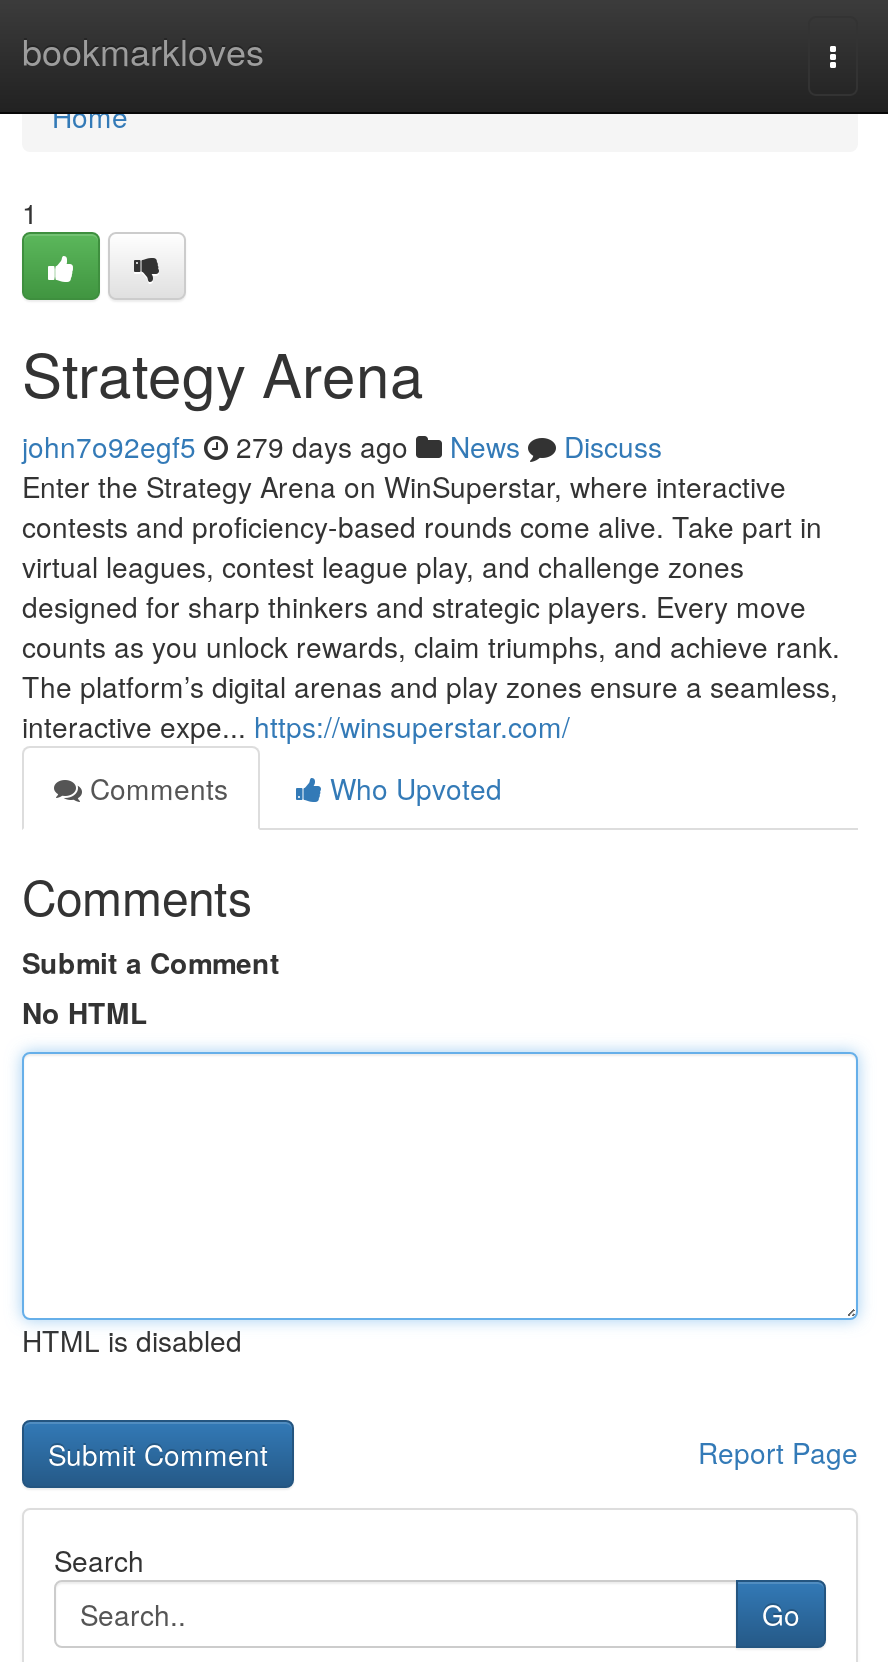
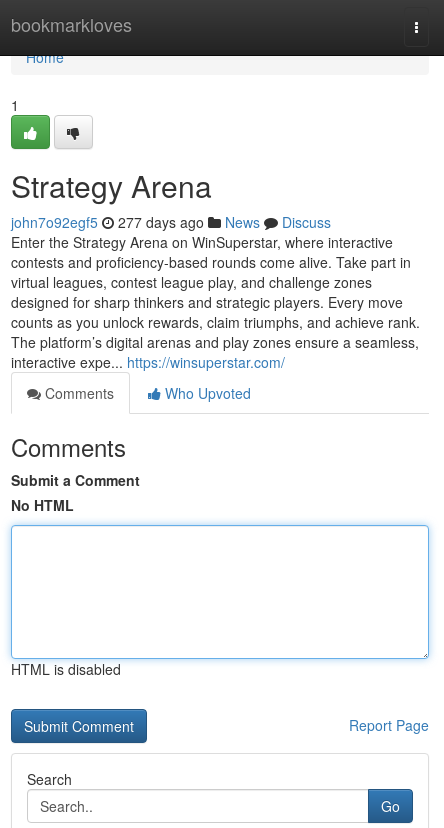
- john7o92egf5 279 days ago News Discuss
+ john7o92egf5 277 days ago News Discuss
